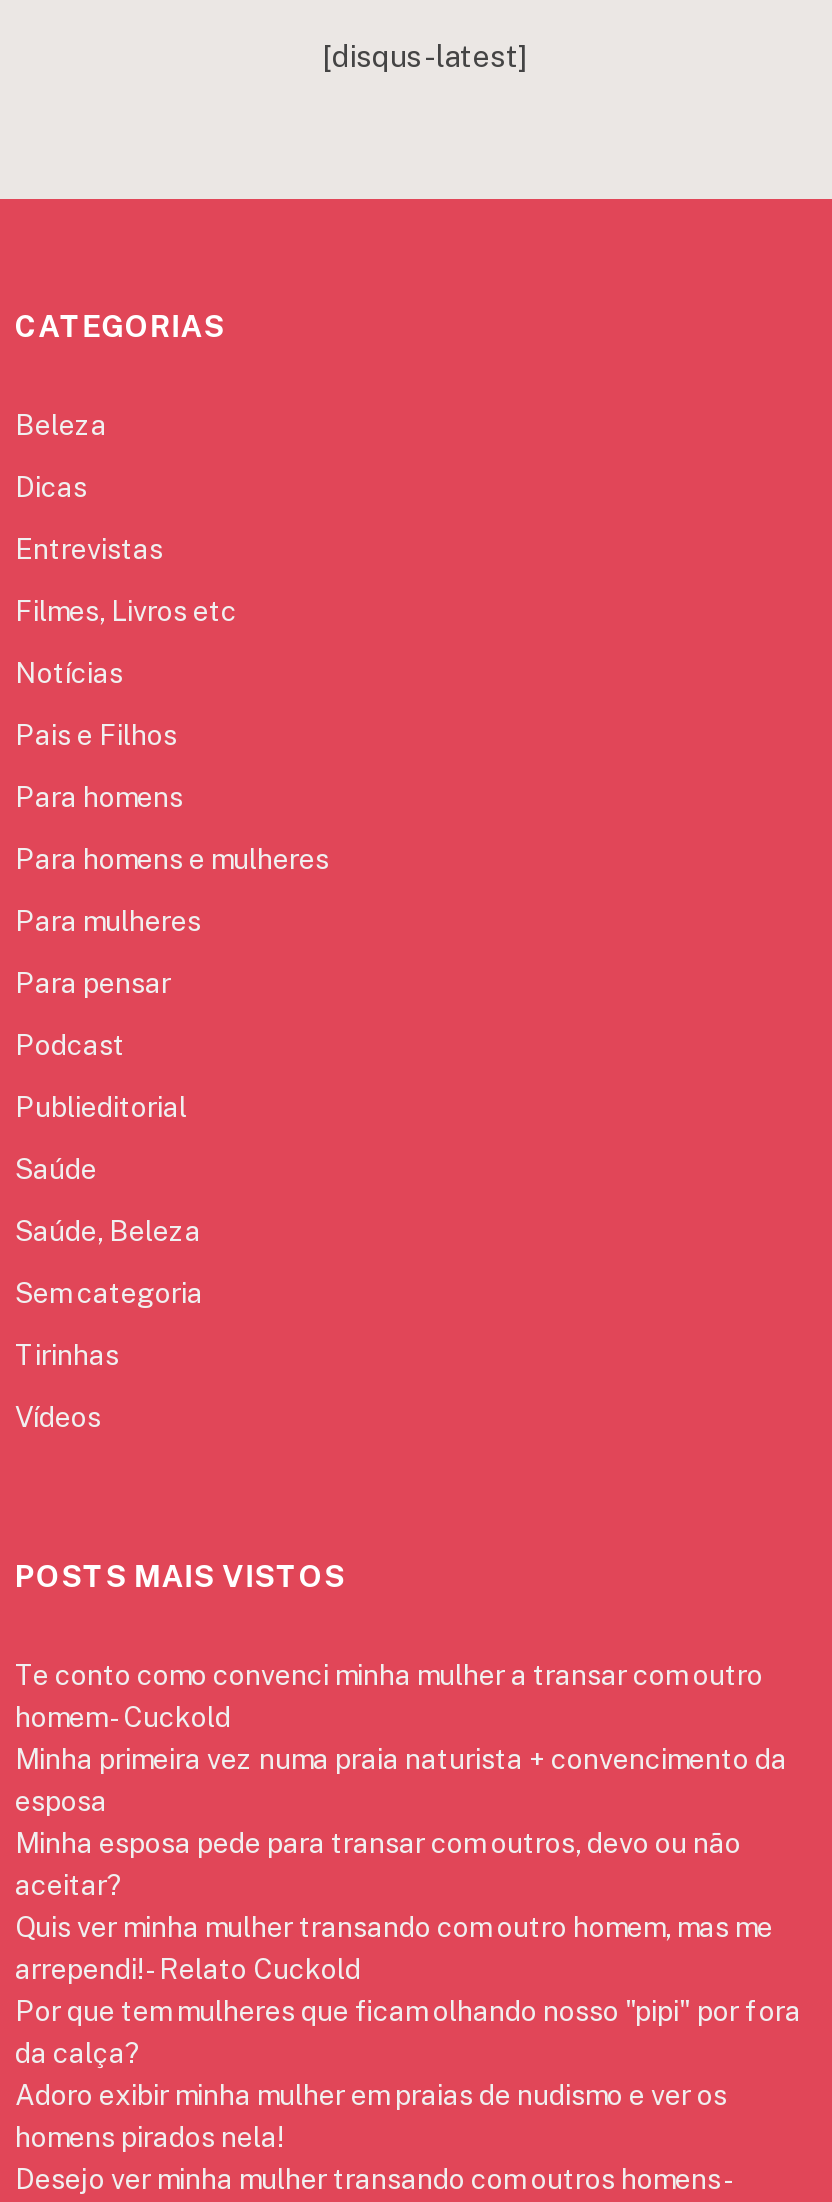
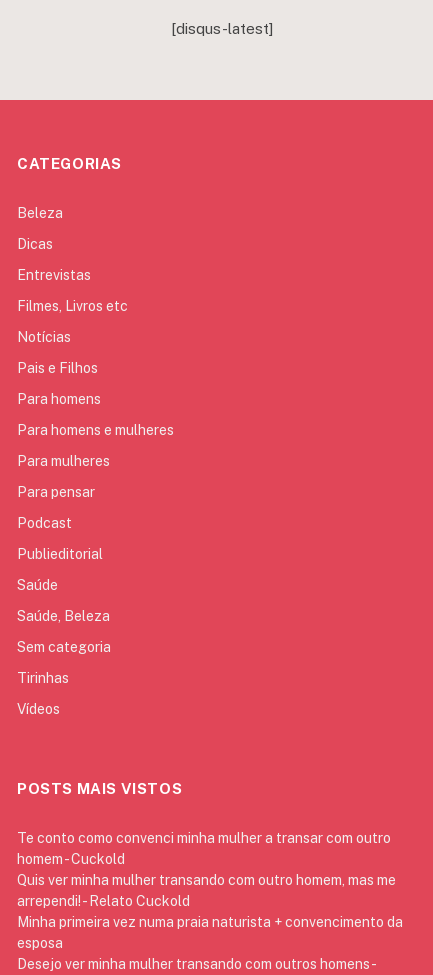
moved down: Minha primeira vez numa praia naturista + convencimento da | esposa

- Minha esposa pede para transar com outros, devo ou não
- aceitar?

- Por que tem mulheres que ficam olhando nosso "pipi" por fora
- da calça?
- Adoro exibir minha mulher em praias de nudismo e ver os
- homens pirados nela!
